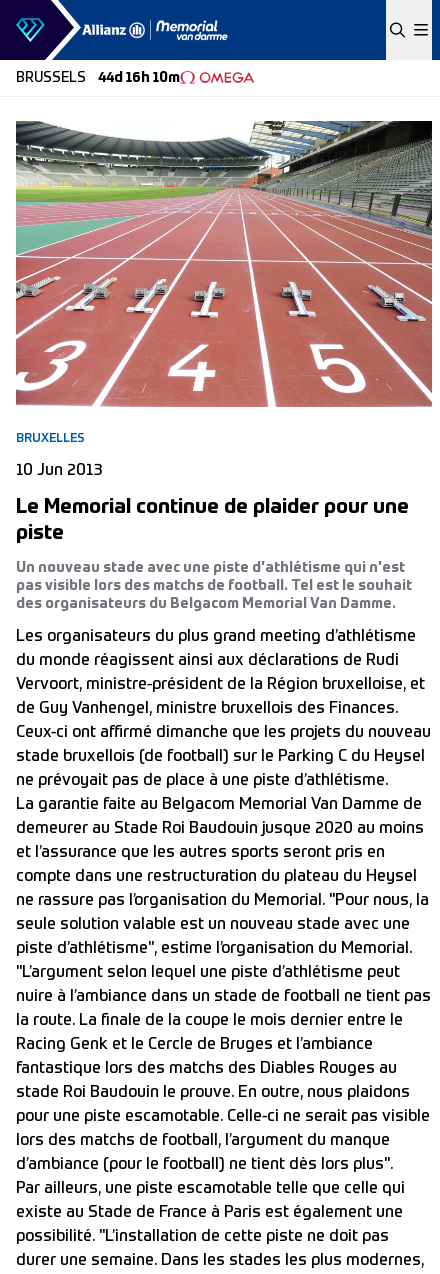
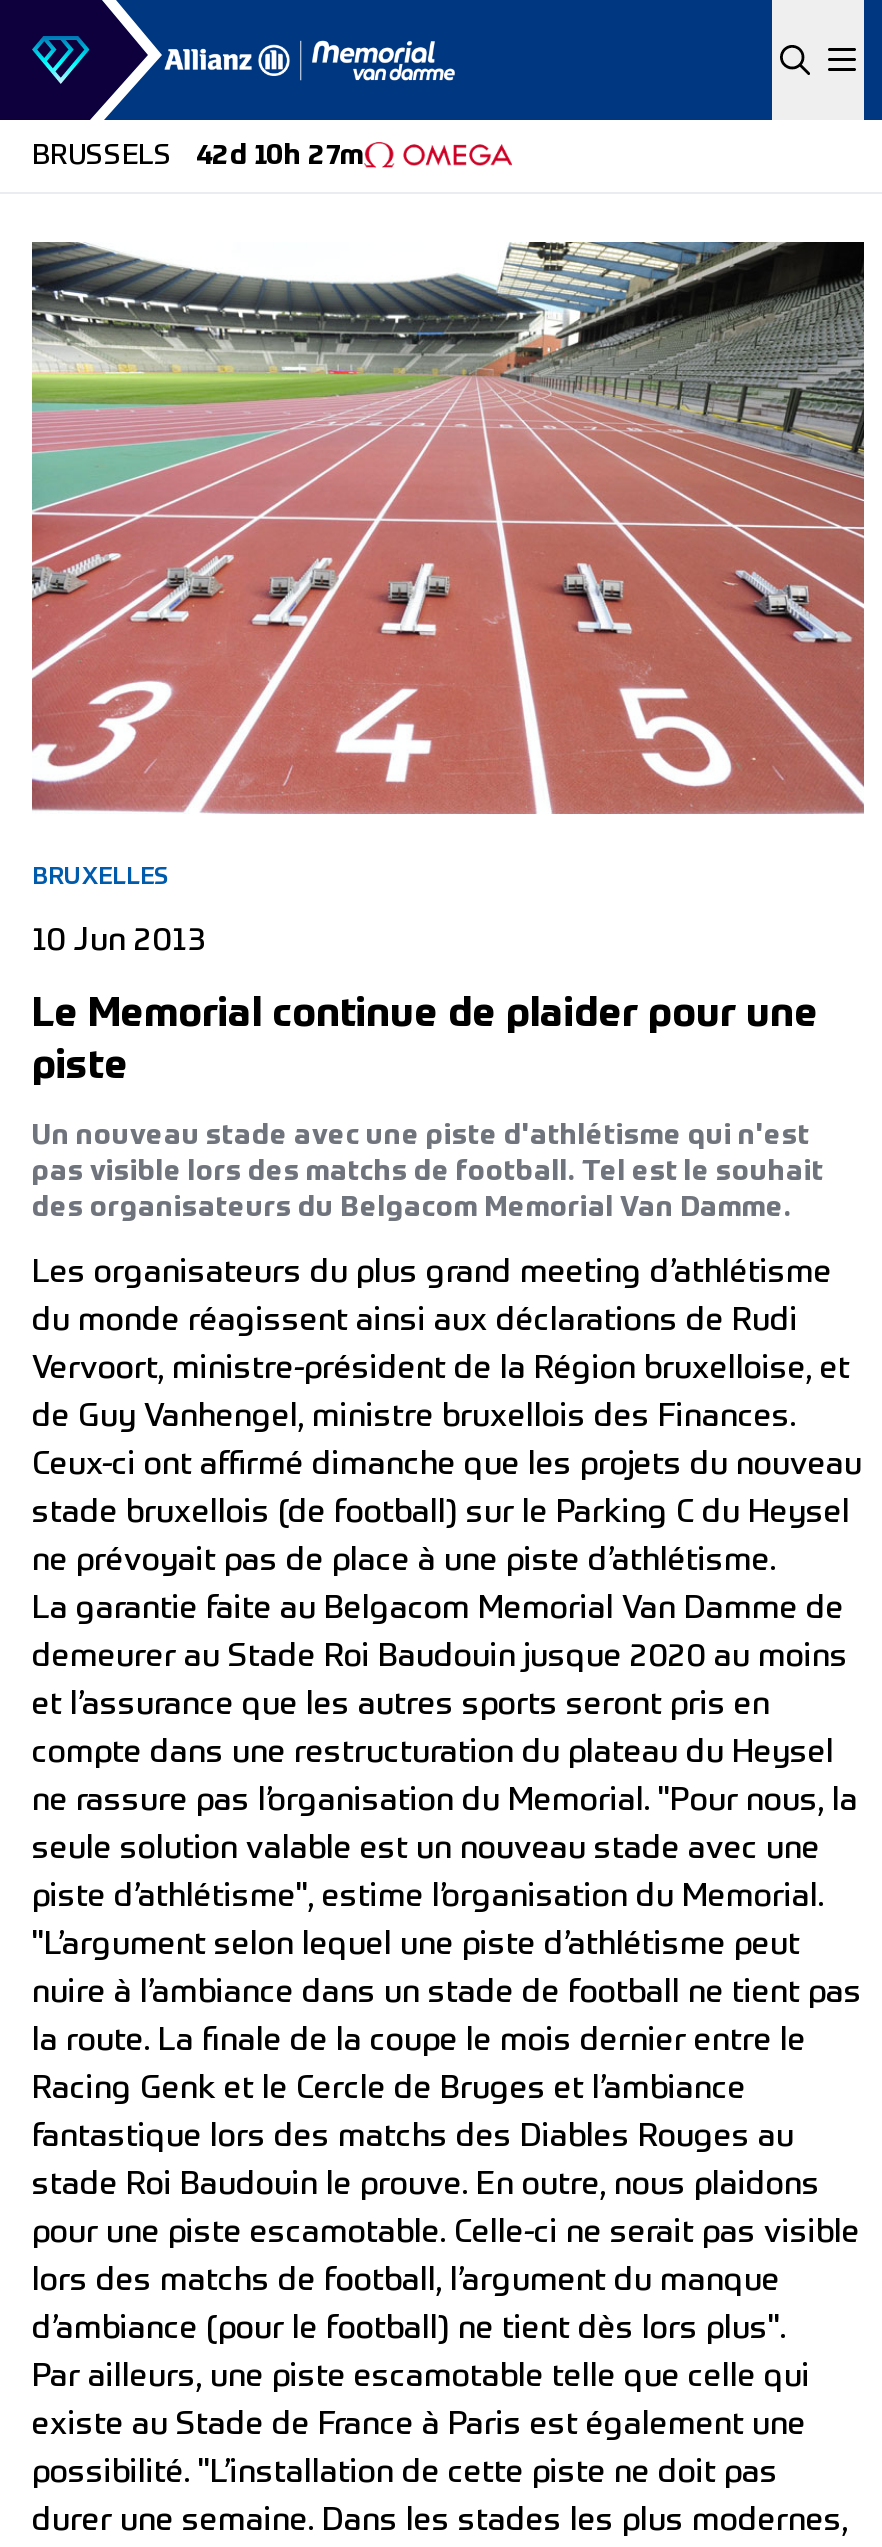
- BRUSSELS 44d 16h 10m
+ BRUSSELS 42d 10h 27m
